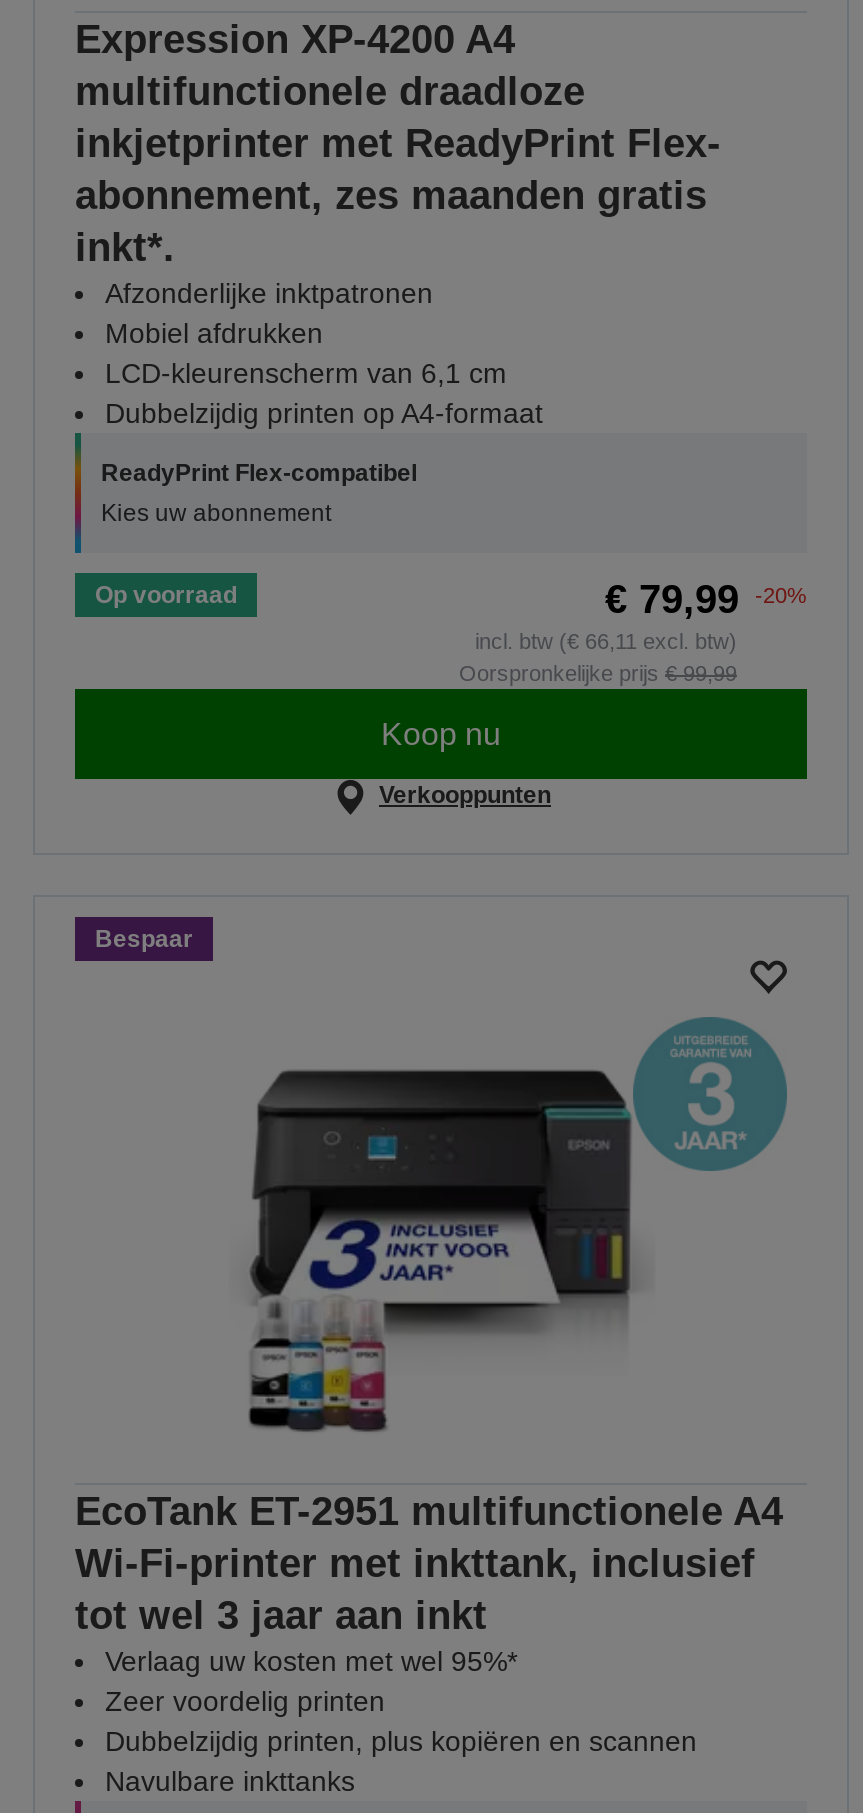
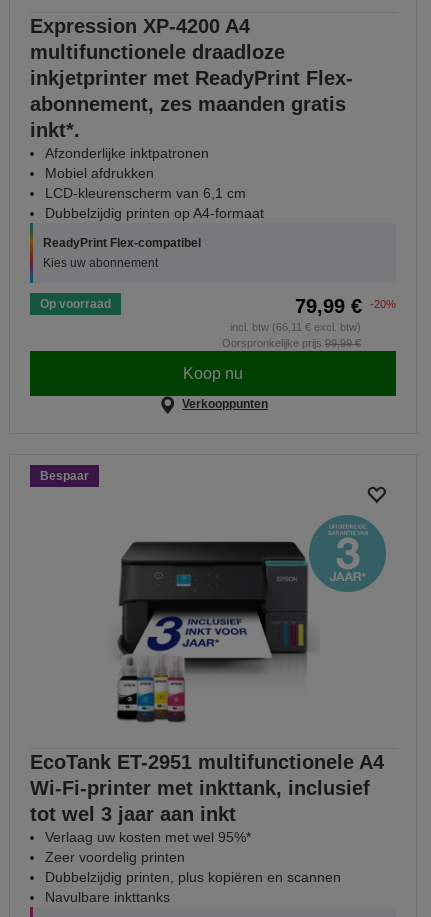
- € 79,99 -20%
+ 79,99 € -20%

- incl. btw (€ 66,11 excl. btw)
+ incl. btw (66,11 € excl. btw)

- Oorspronkelijke prijs € 99,99
+ Oorspronkelijke prijs 99,99 €
